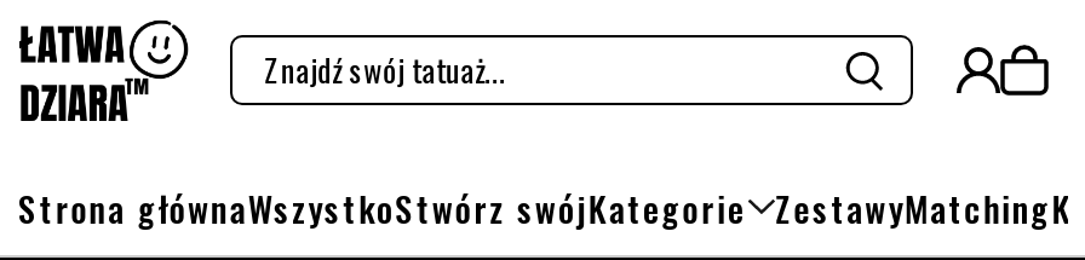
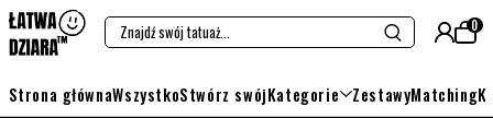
+ 0
